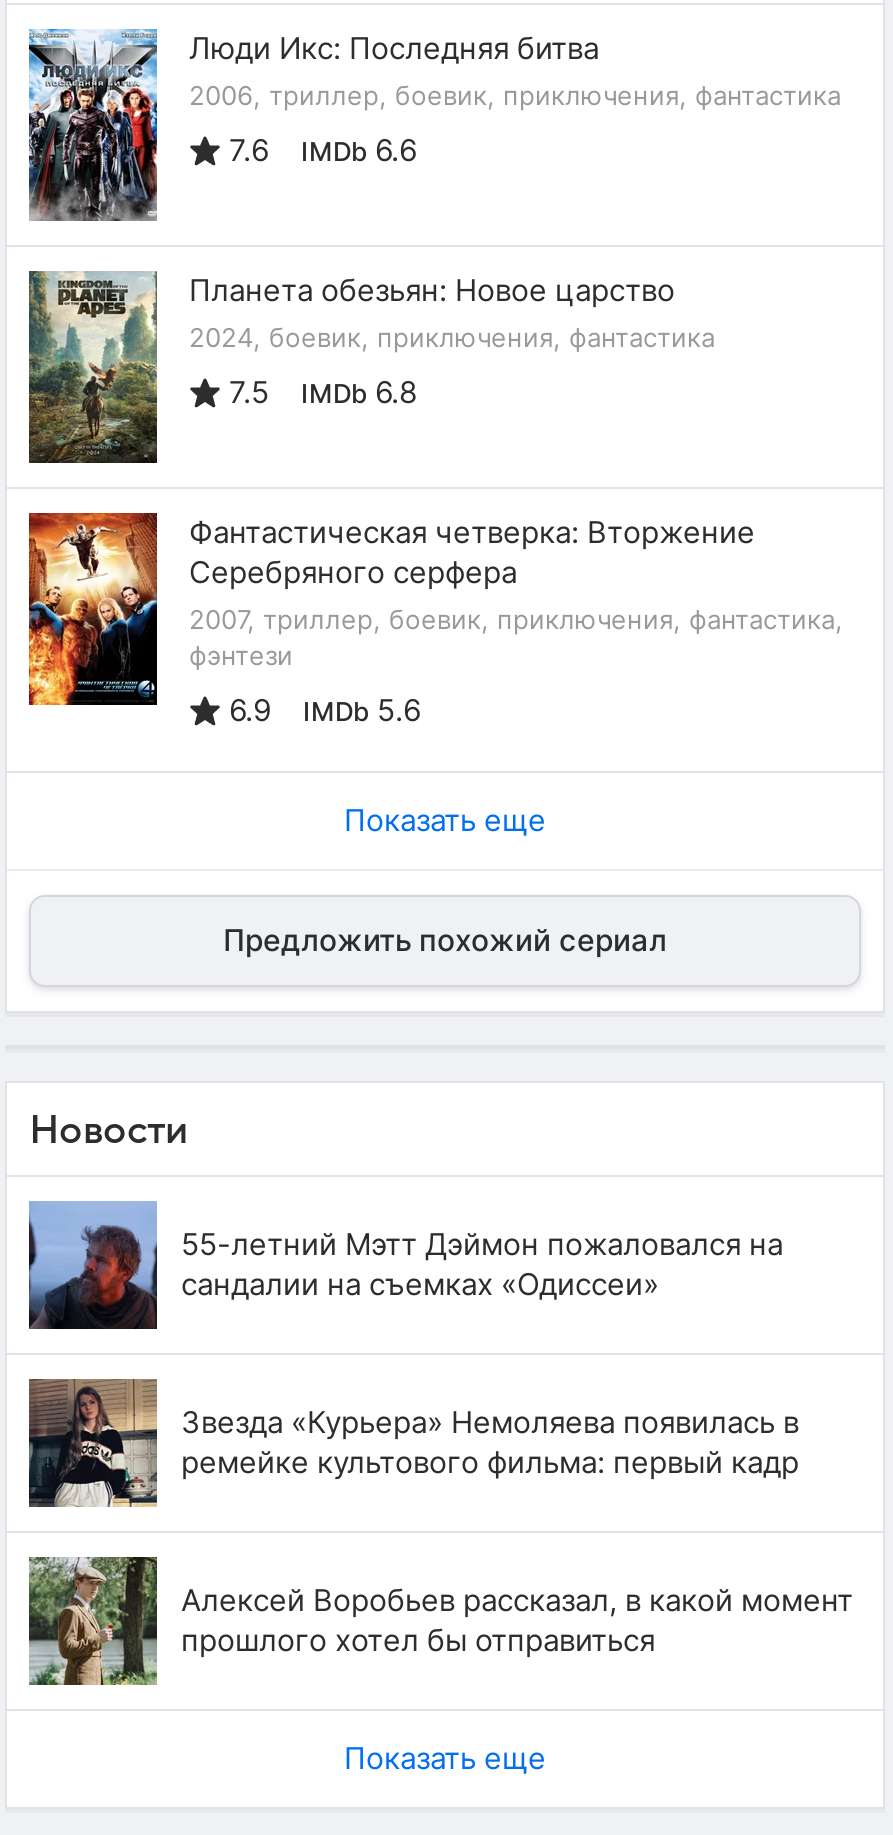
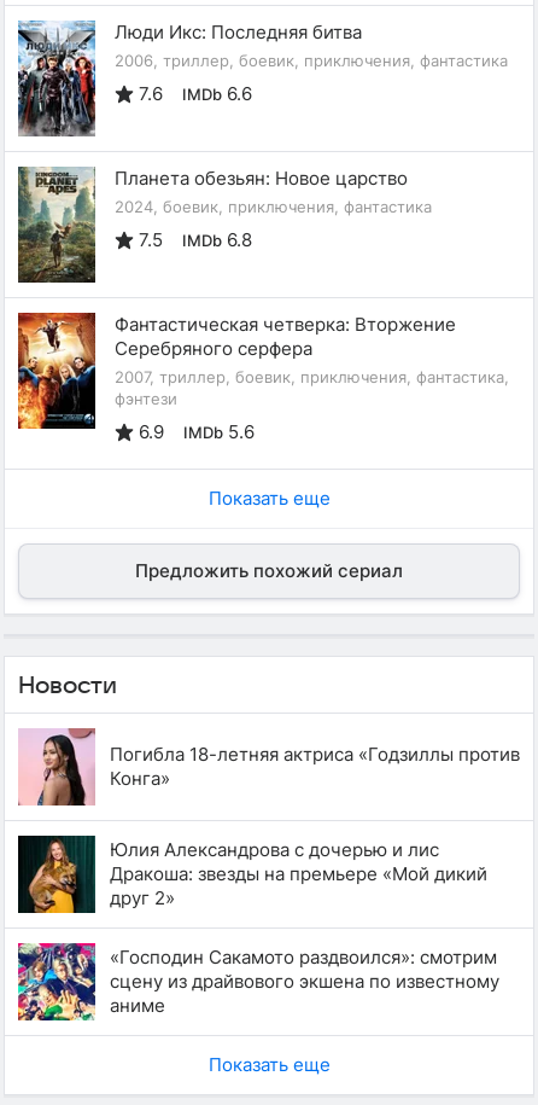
- [image]
- 55-летний Мэтт Дэймон пожаловался на
- сандалии на съемках «Одиссеи»
+ [image]
+ Погибла 18-летняя актриса «Годзиллы против
+ Конга»

- [image]
- Звезда «Курьера» Немоляева появилась в
- ремейке культового фильма: первый кадр
+ [image]
+ Юлия Александрова с дочерью и лис
+ Дракоша: звезды на премьере «Мой дикий
+ друг 2»

- [image]
- Алексей Воробьев рассказал, в какой момент
- прошлого хотел бы отправиться
+ [image]
+ «Господин Сакамото раздвоился»: смотрим
+ сцену из драйвового экшена по известному
+ аниме
